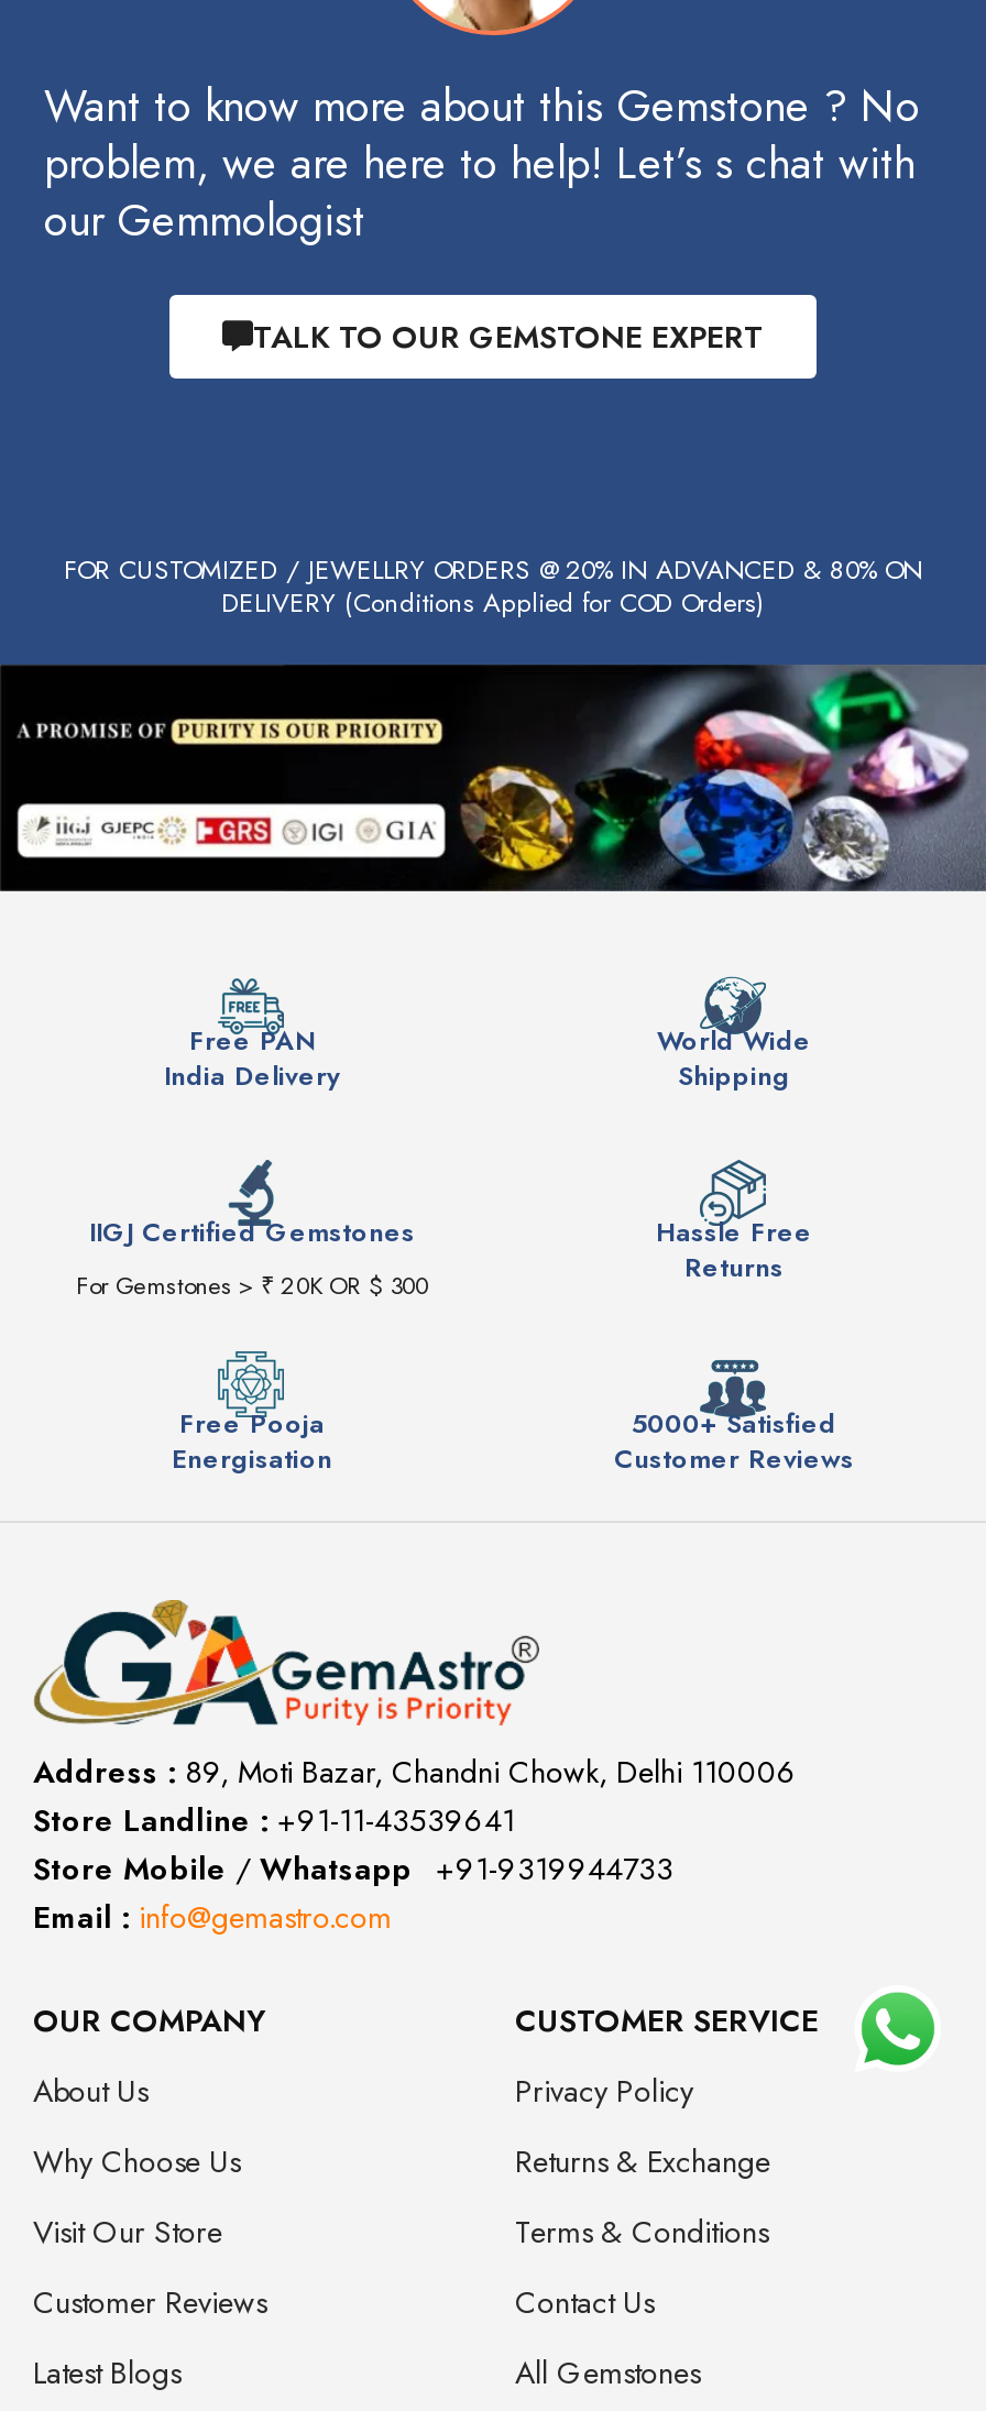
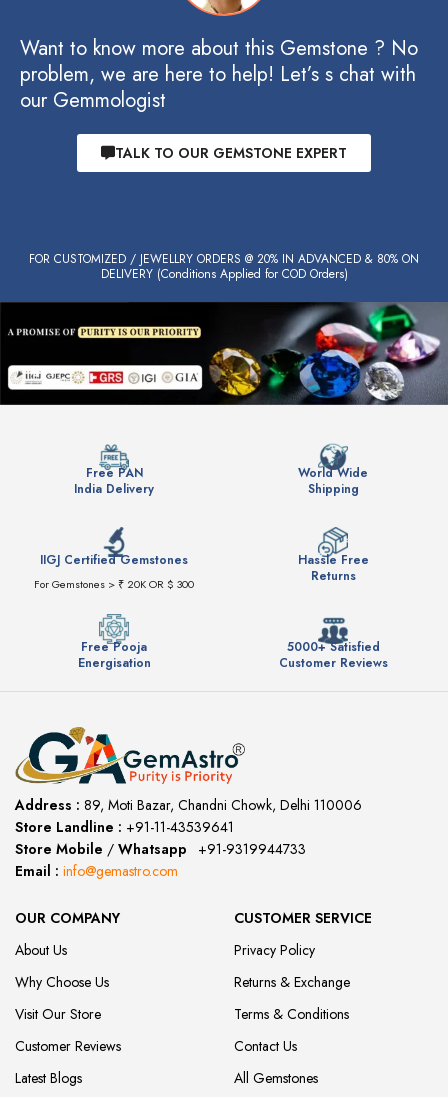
- [image]
